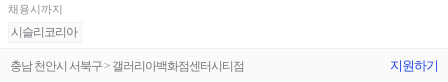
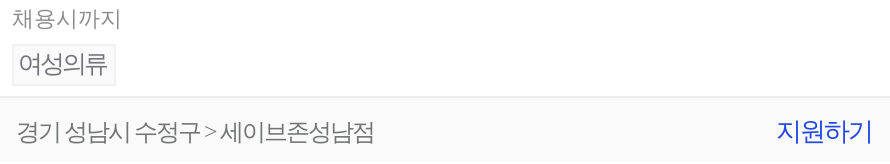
- 시슬리코리아
+ 여성의류

- 충남 천안시 서북구 > 갤러리아백화점센터시티점
+ 경기 성남시 수정구 > 세이브존성남점
